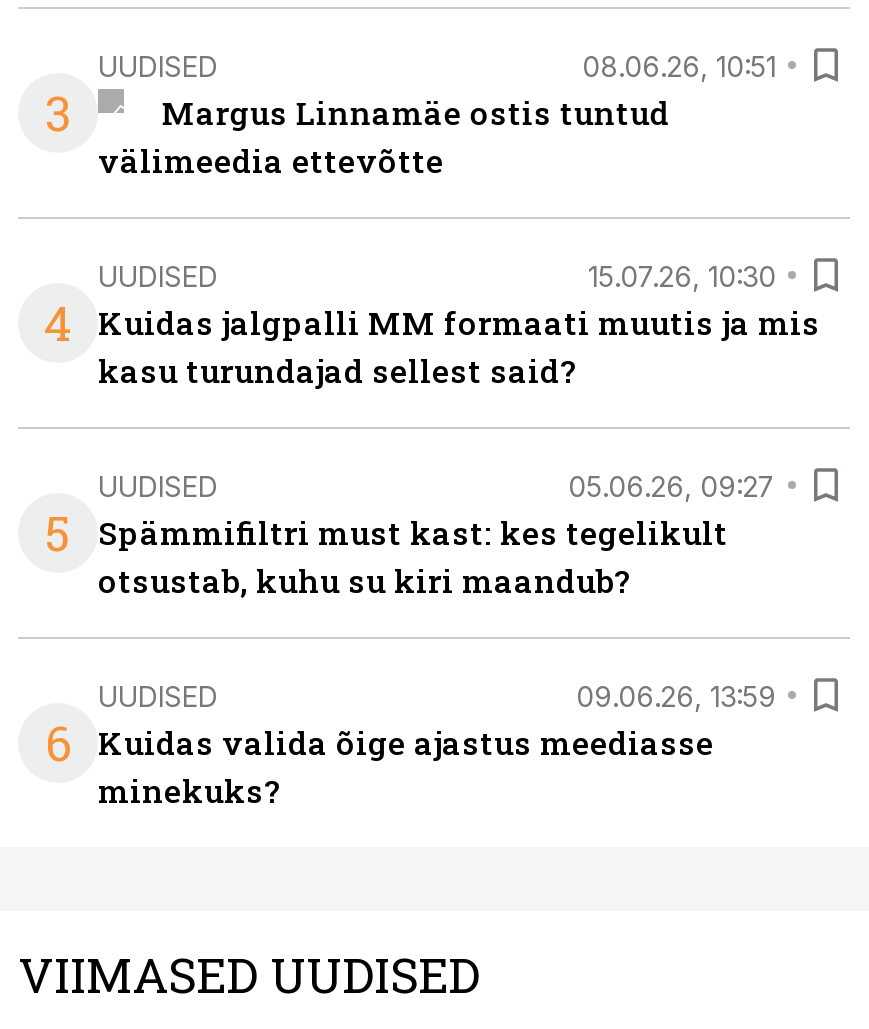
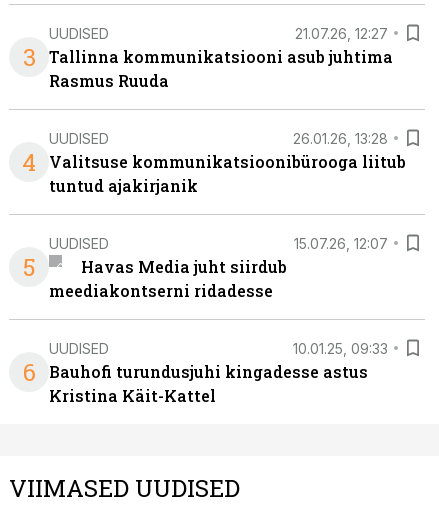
- 08.06.26, 10:51
- Margus Linnamäe ostis tuntud
- välimeedia ettevõtte
+ 21.07.26, 12:27
+ Tallinna kommunikatsiooni asub juhtima
+ Rasmus Ruuda

- 15.07.26, 10:30
- Kuidas jalgpalli MM formaati muutis ja mis
- kasu turundajad sellest said?
+ 26.01.26, 13:28
+ Valitsuse kommunikatsioonibürooga liitub
+ tuntud ajakirjanik

- 05.06.26, 09:27
- Spämmifiltri must kast: kes tegelikult
- otsustab, kuhu su kiri maandub?
+ 15.07.26, 12:07
+ Havas Media juht siirdub
+ meediakontserni ridadesse

- 09.06.26, 13:59
- Kuidas valida õige ajastus meediasse
- minekuks?
+ 10.01.25, 09:33
+ Bauhofi turundusjuhi kingadesse astus
+ Kristina Käit-Kattel
